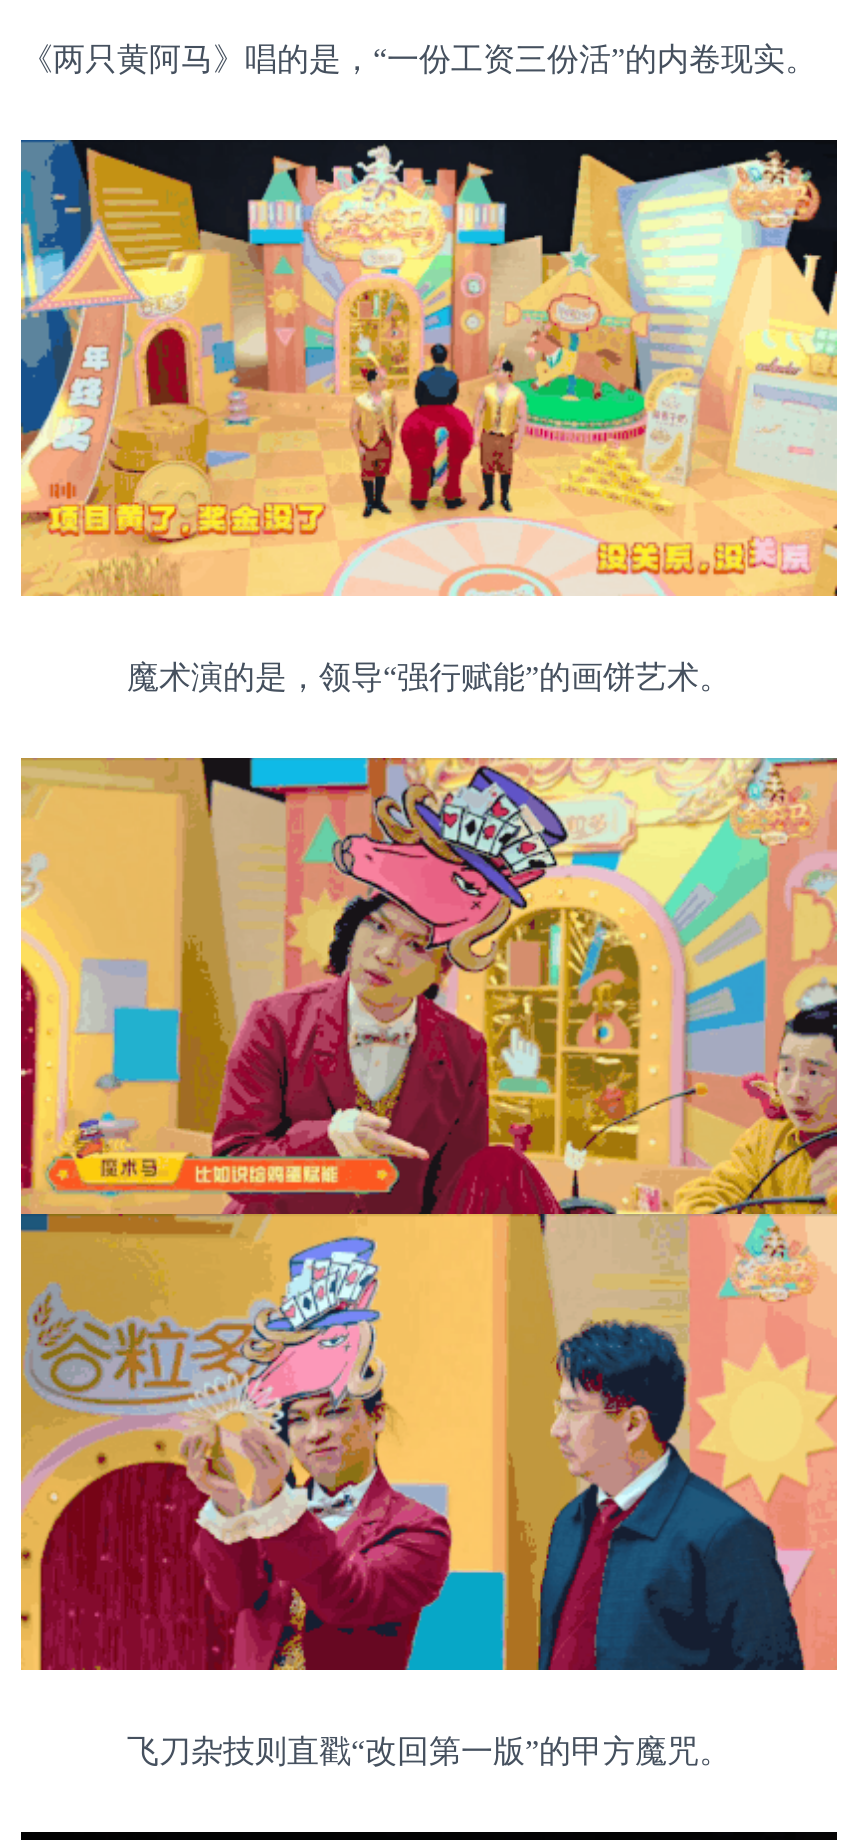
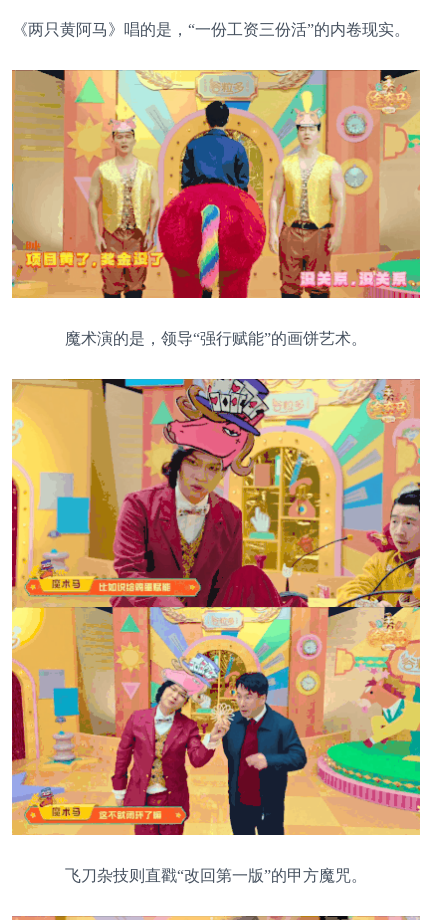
- [image]
+ [image]

- [image]
+ [image]
